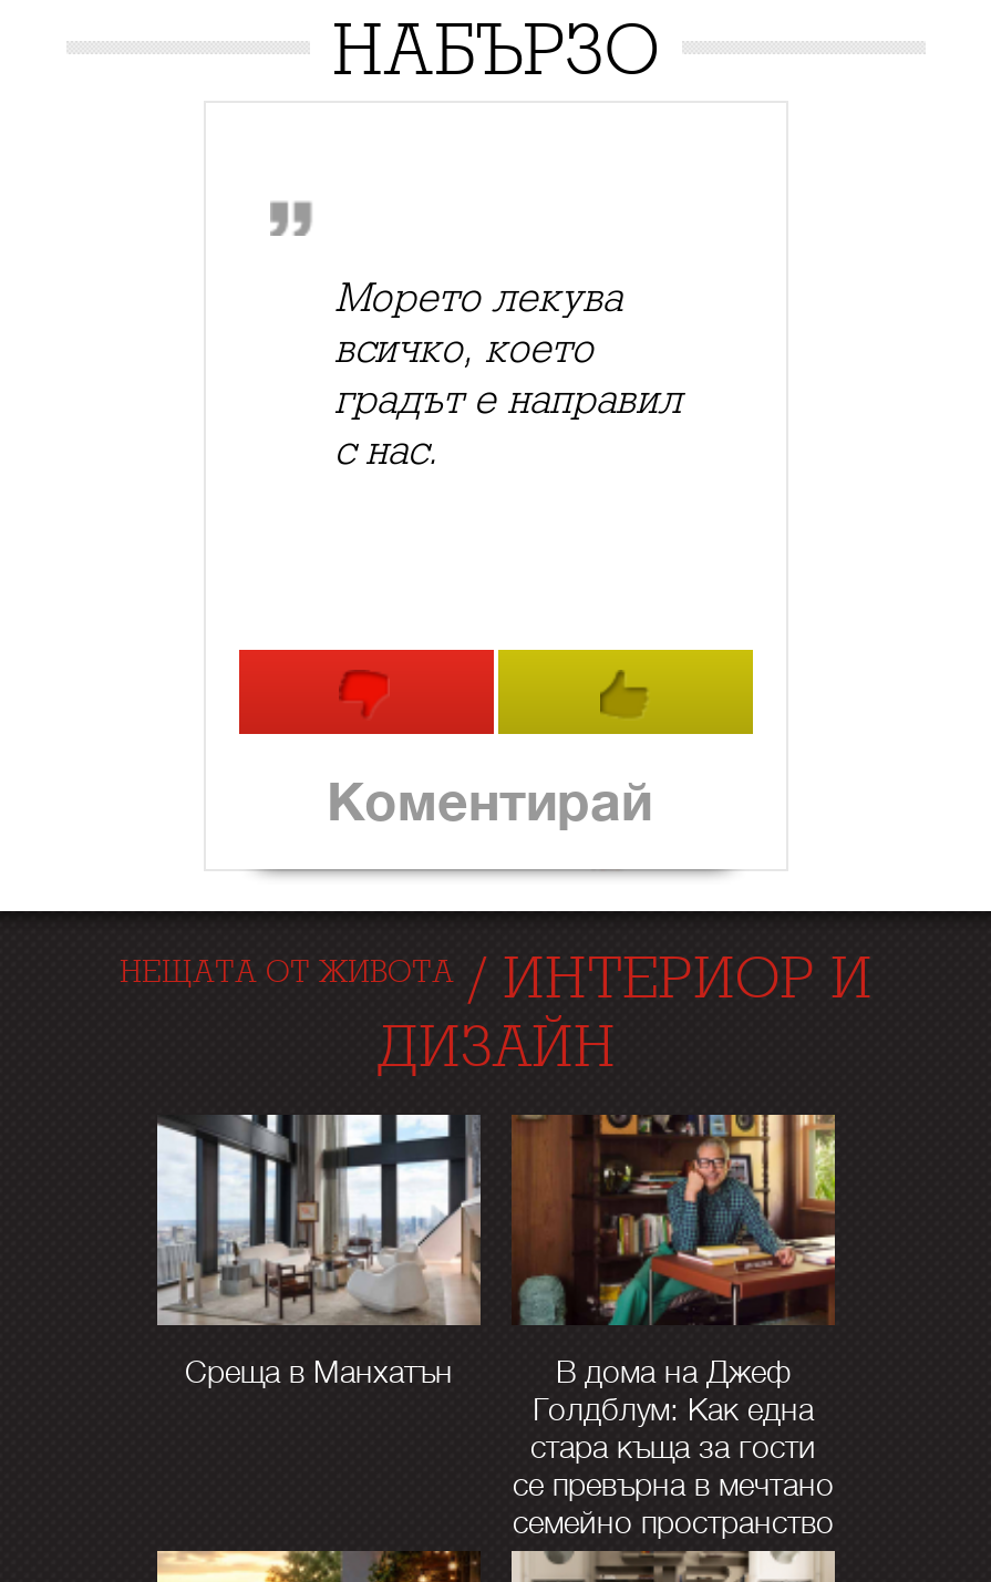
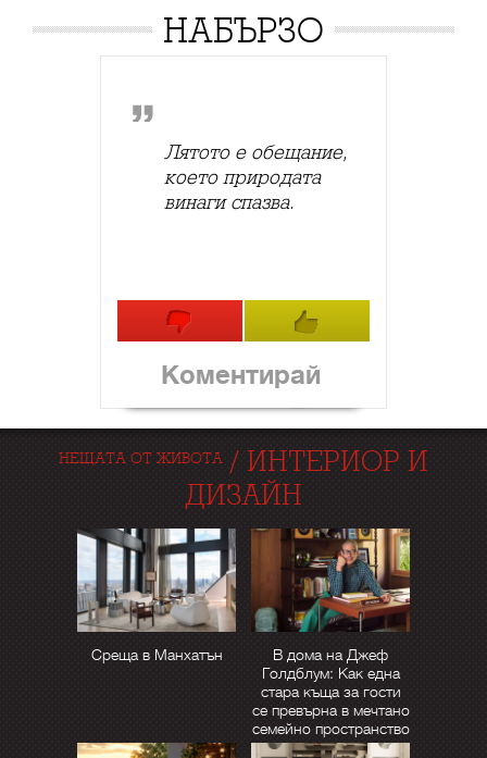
- Морето лекува
- всичко, което
- градът е направил
- с нас.
+ Лятото е обещание,
+ което природата
+ винаги спазва.
